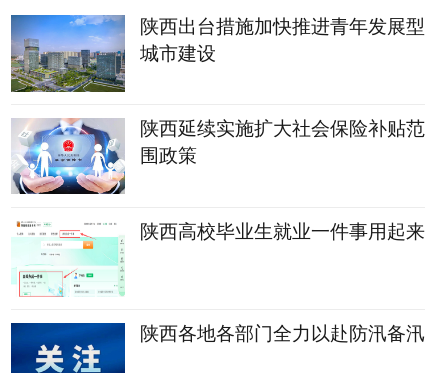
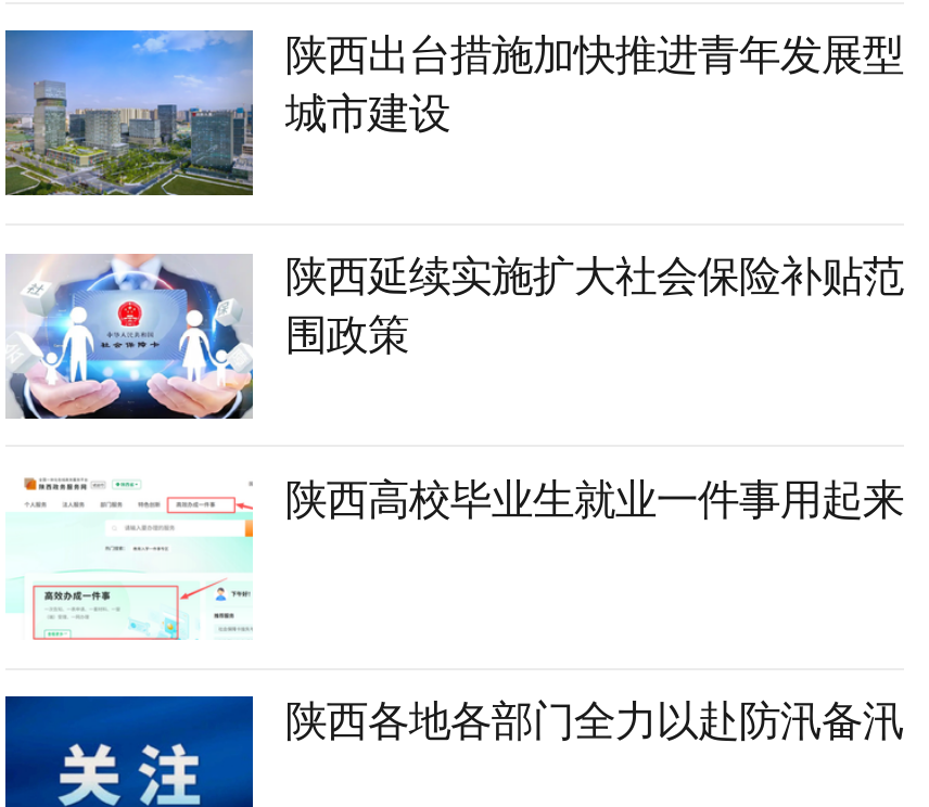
- [image]
+ [image]
